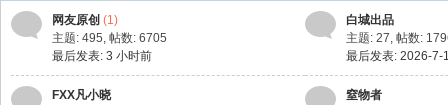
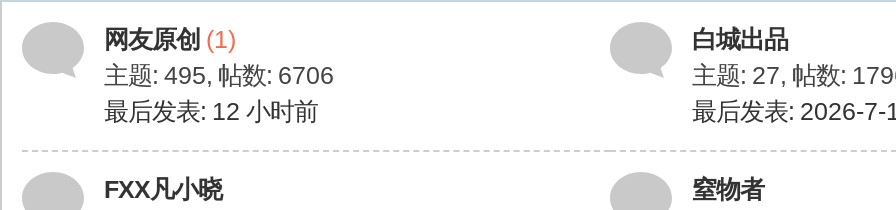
- 主题: 495,帖数: 6705
+ 主题: 495,帖数: 6706

- 最后发表: 3 小时前
+ 最后发表: 12 小时前
